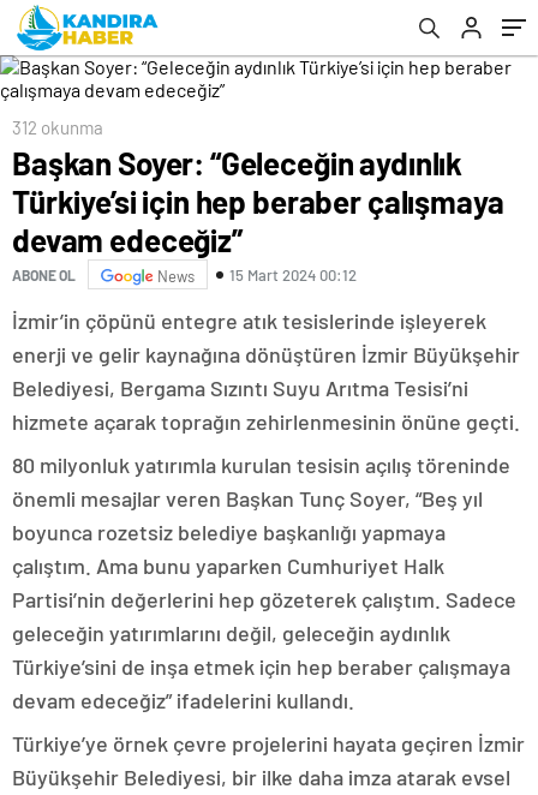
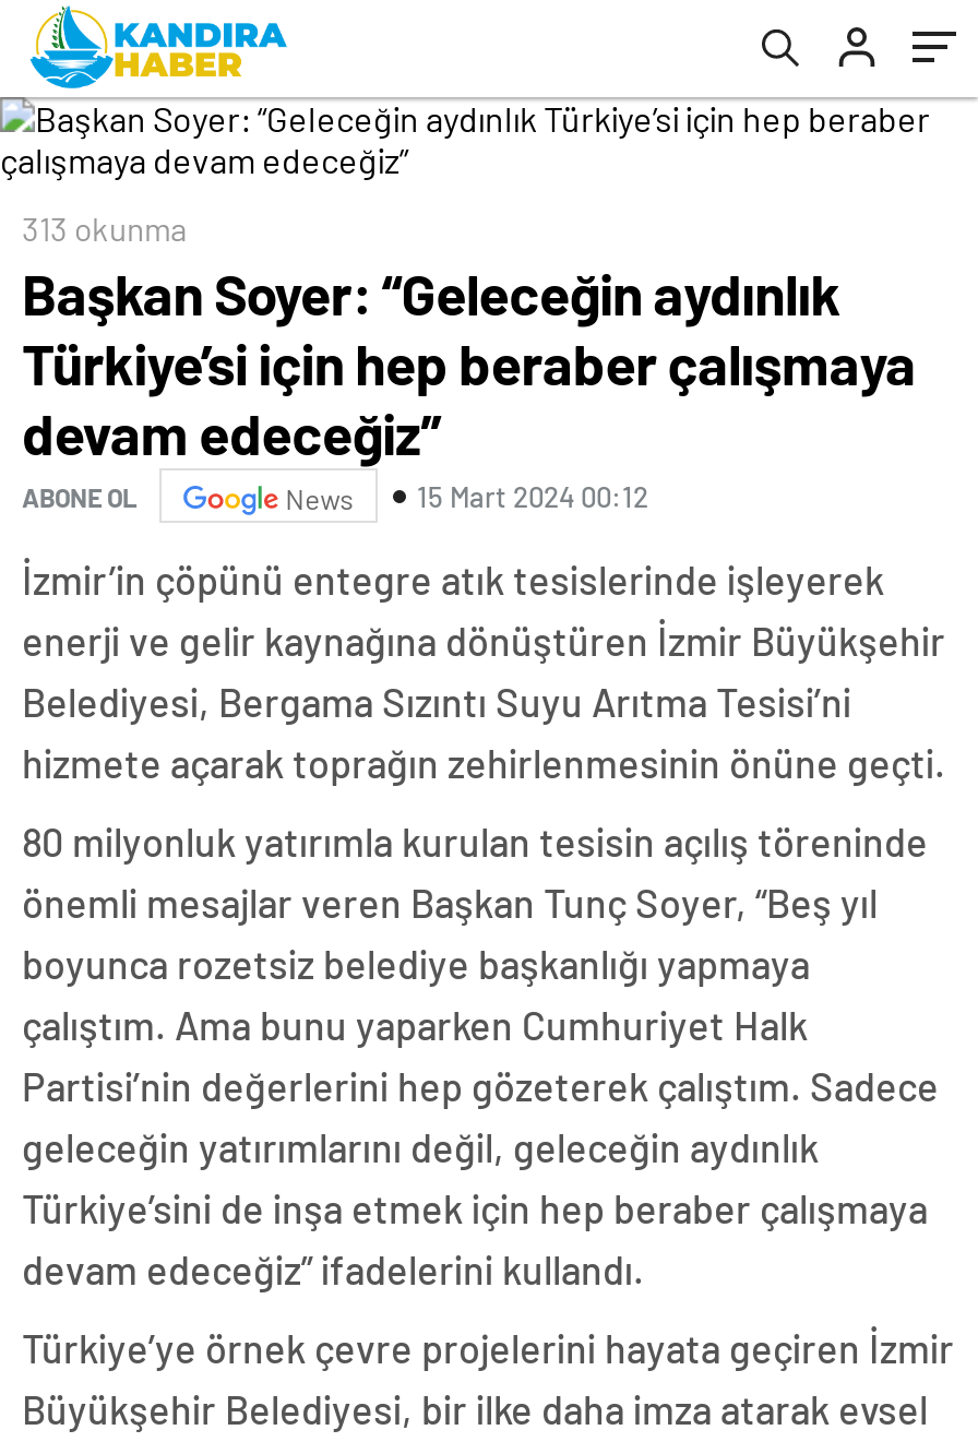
- 312 okunma
+ 313 okunma
